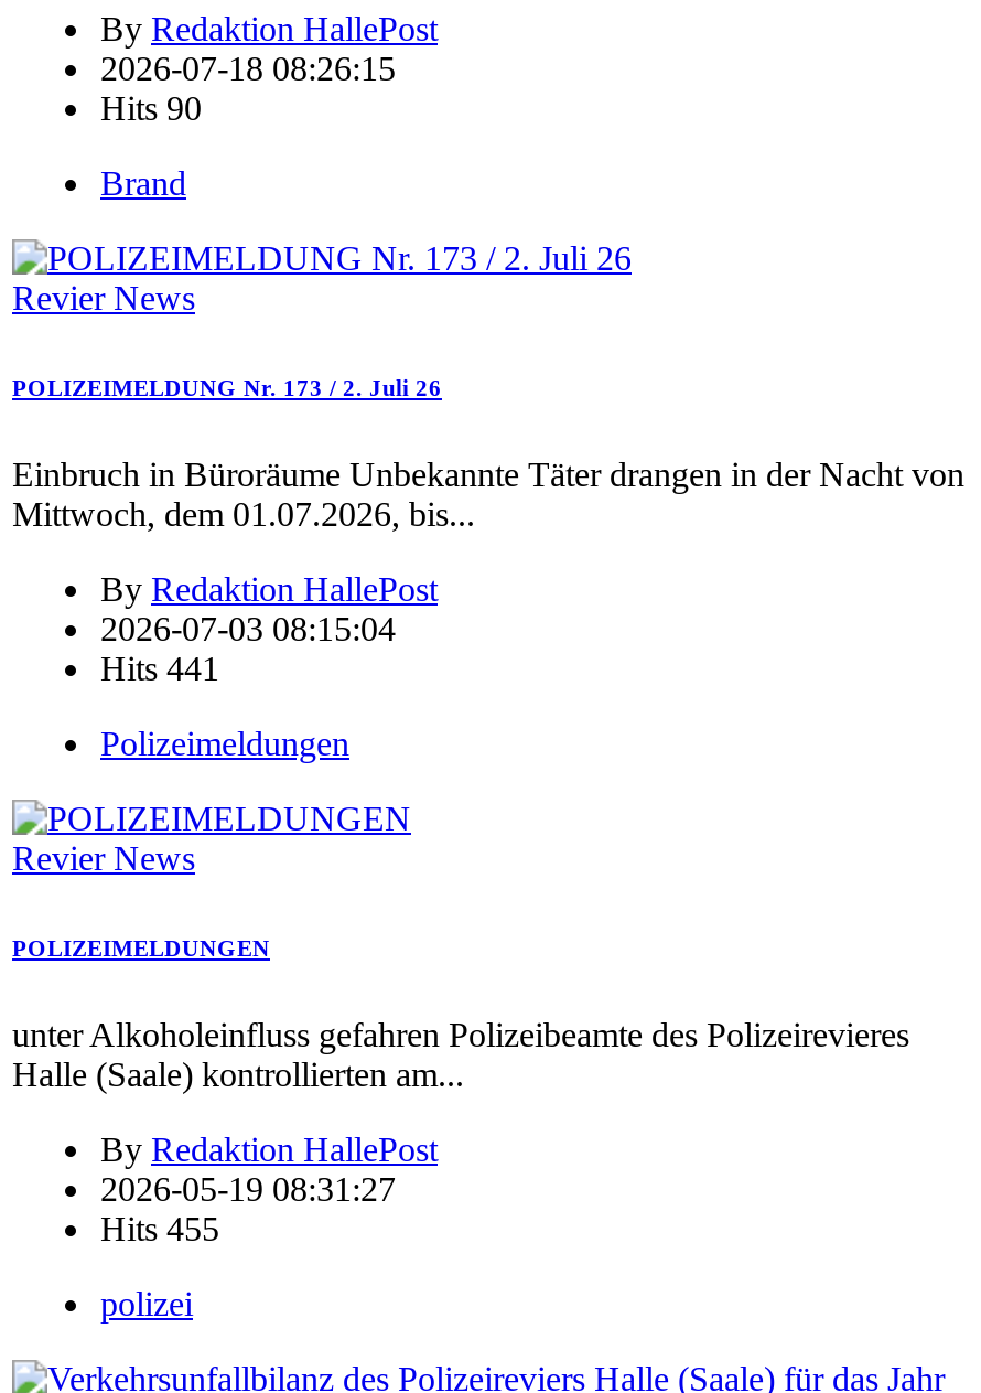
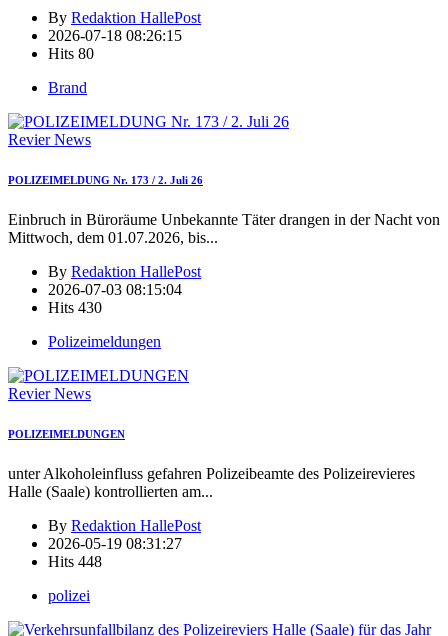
- Hits 90
+ Hits 80

- Hits 441
+ Hits 430

- Hits 455
+ Hits 448
